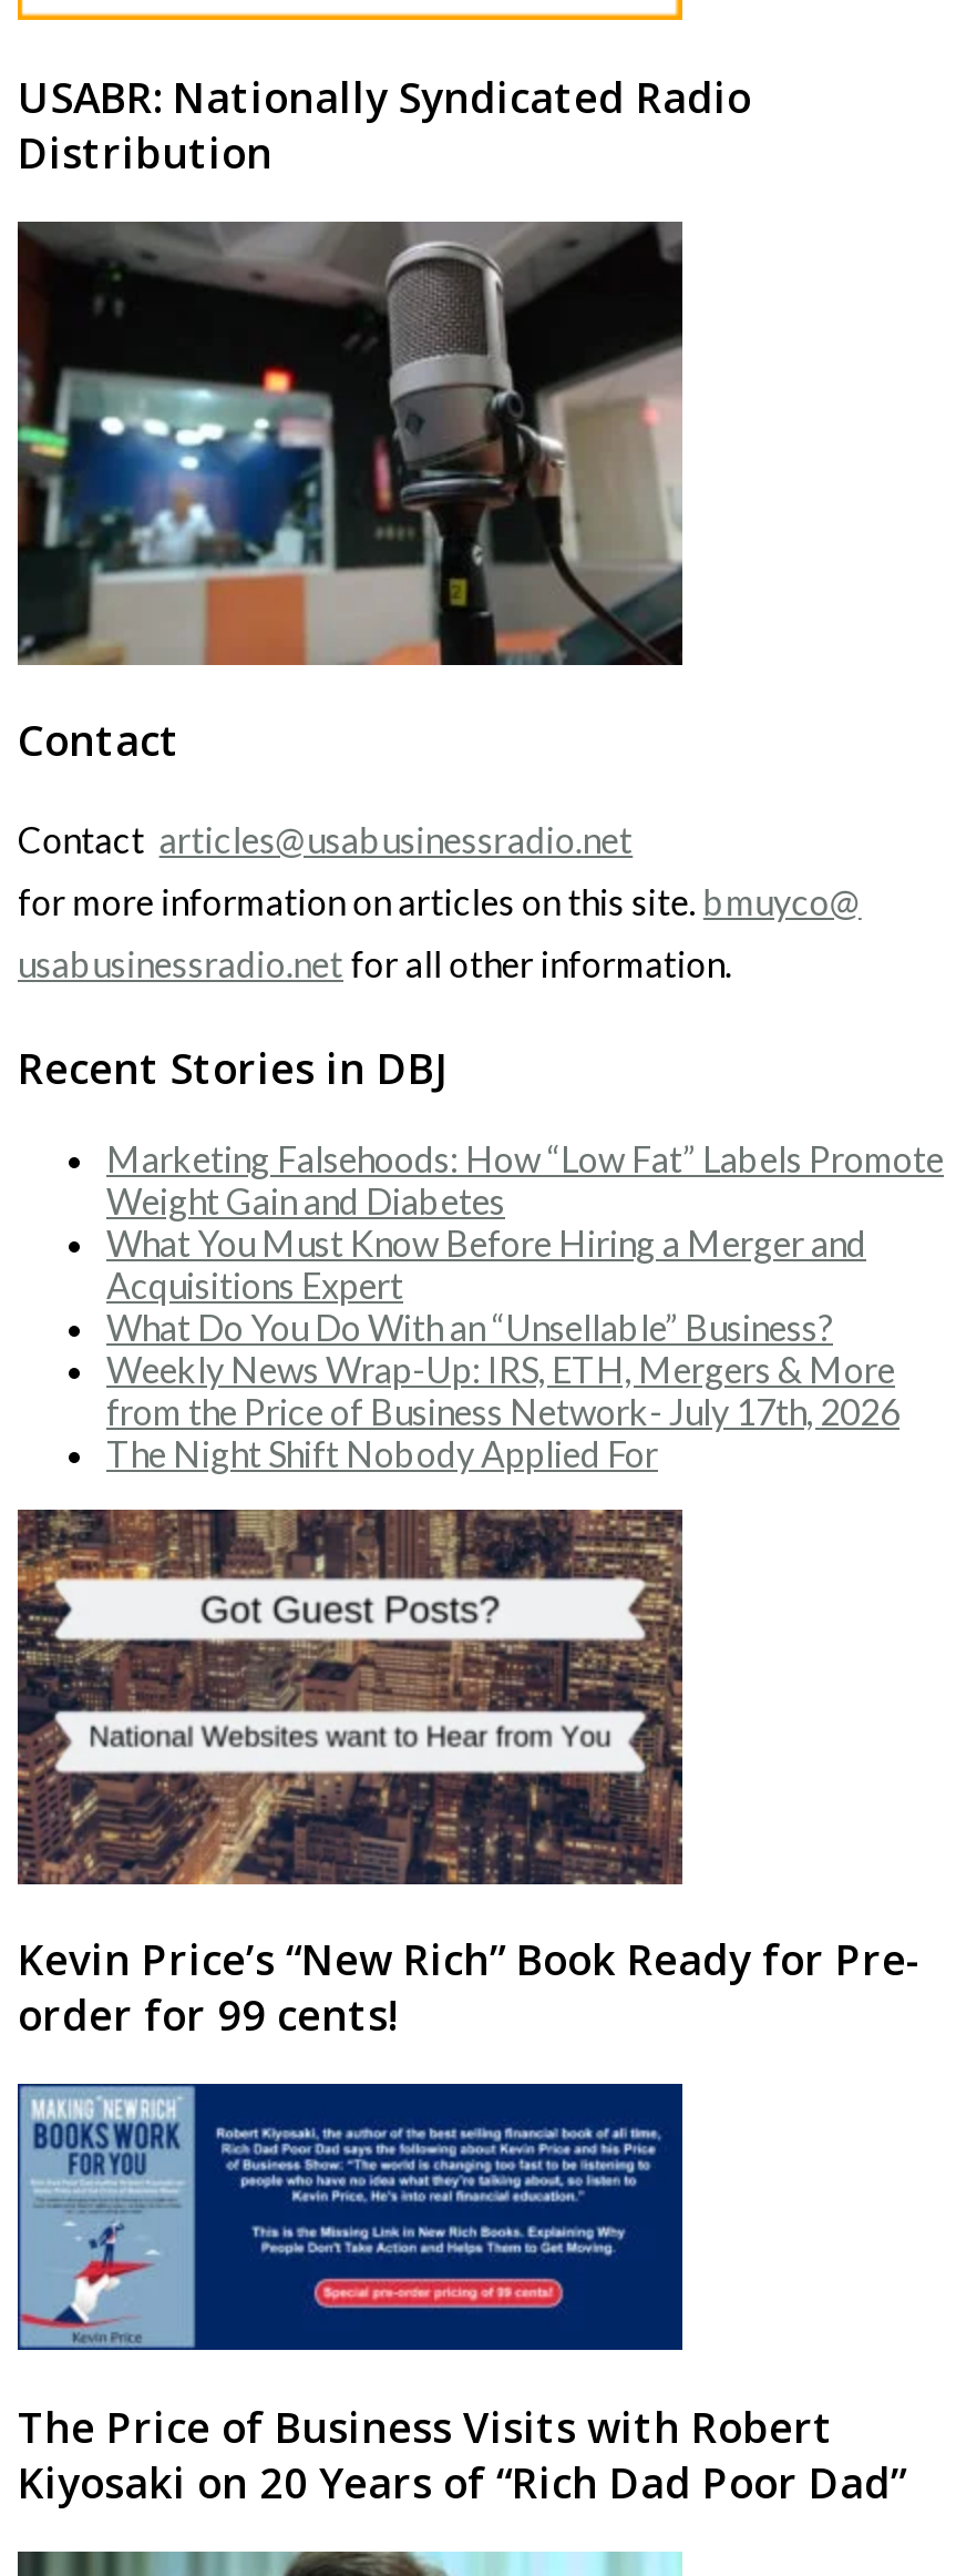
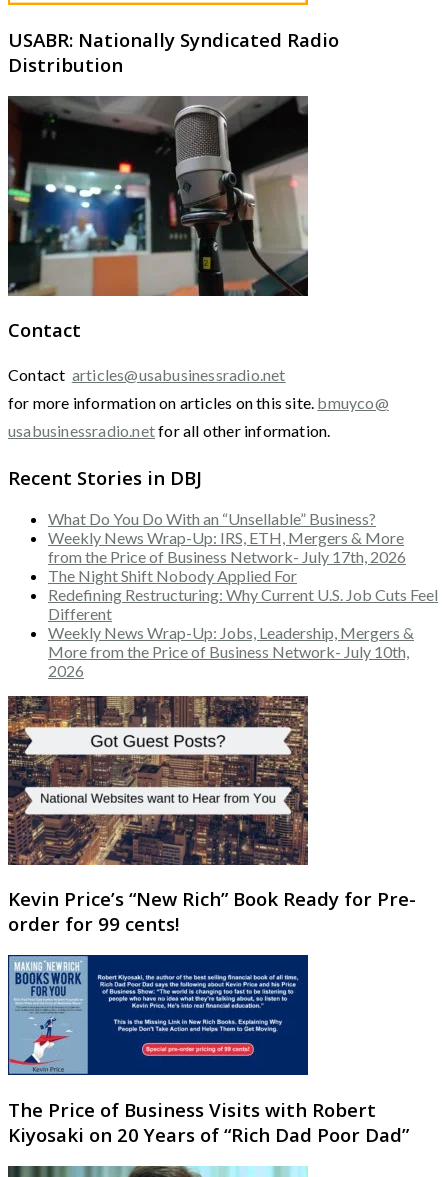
- Marketing Falsehoods: How “Low Fat” Labels Promote
- Weight Gain and Diabetes
- What You Must Know Before Hiring a Merger and
- Acquisitions Expert

moved up: What Do You Do With an “Unsellable” Business? | Weekly News Wrap-Up: IRS, ETH, Mergers & More | from the Price of Business Network- July 17th, 2026 | The Night Shift Nobody Applied For

+ Redefining Restructuring: Why Current U.S. Job Cuts Feel
+ Different
+ Weekly News Wrap-Up: Jobs, Leadership, Mergers &
+ More from the Price of Business Network- July 10th,
+ 2026
